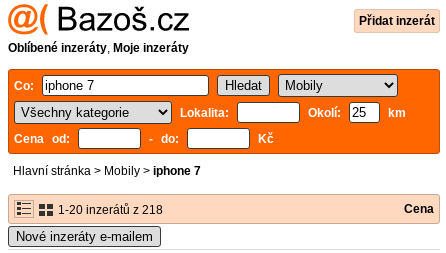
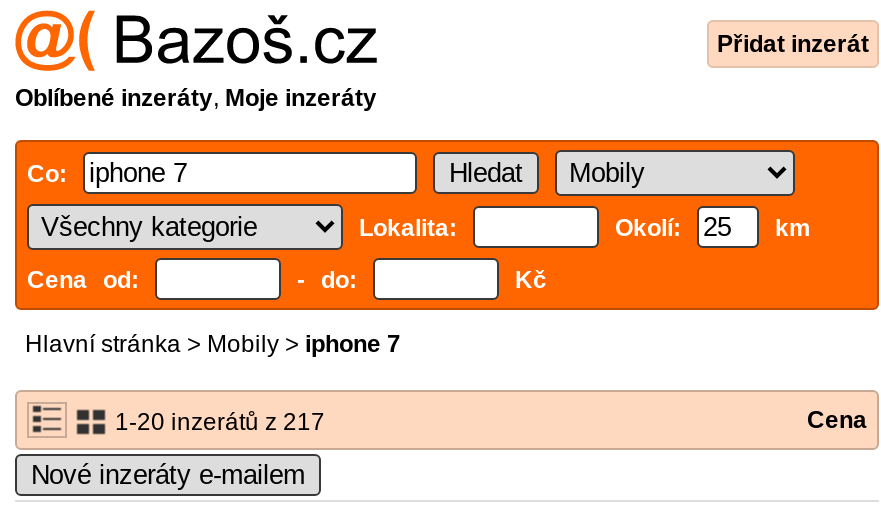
- 1-20 inzerátů z 218
+ 1-20 inzerátů z 217
